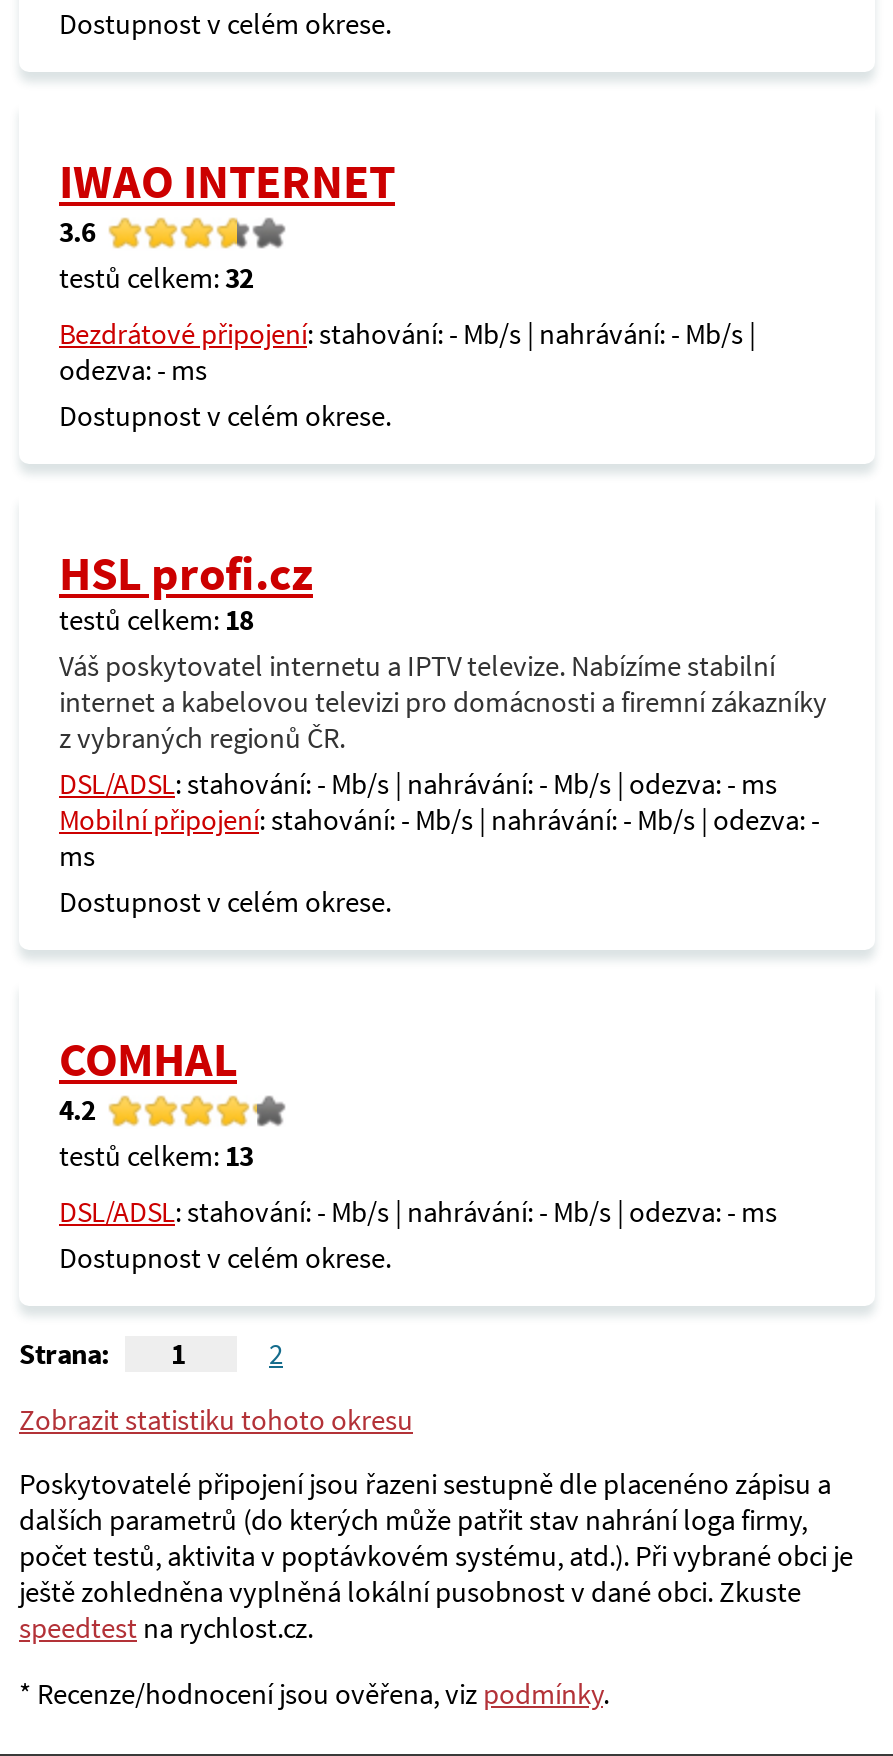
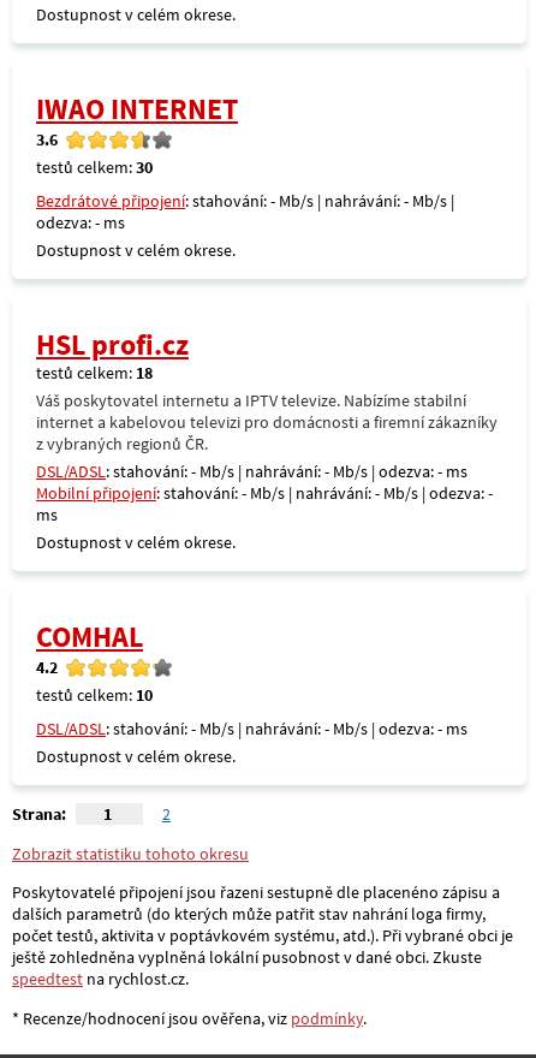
- testů celkem: 32
+ testů celkem: 30

- testů celkem: 13
+ testů celkem: 10
